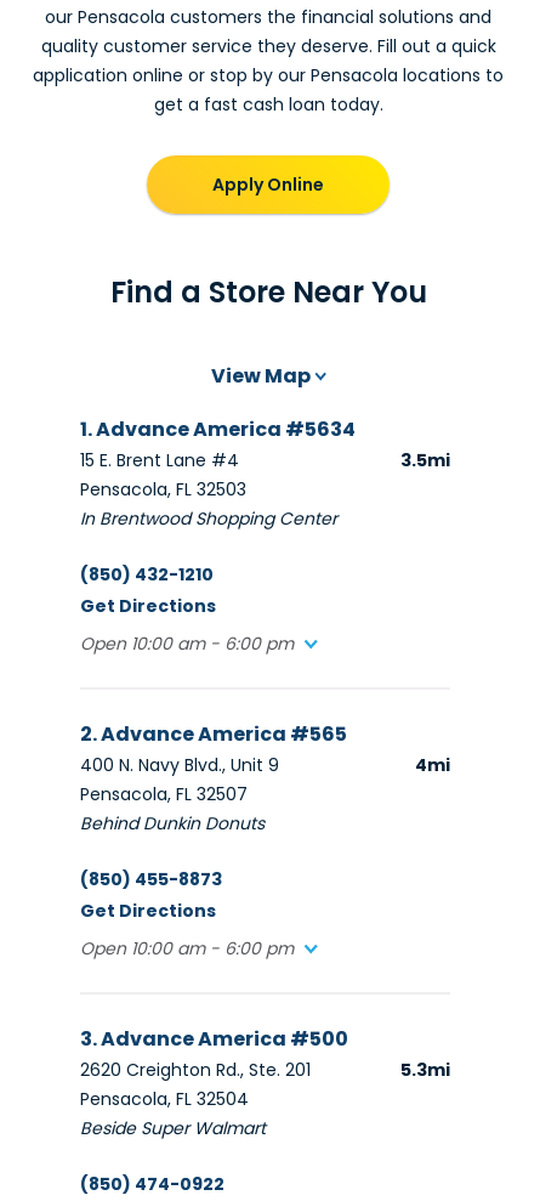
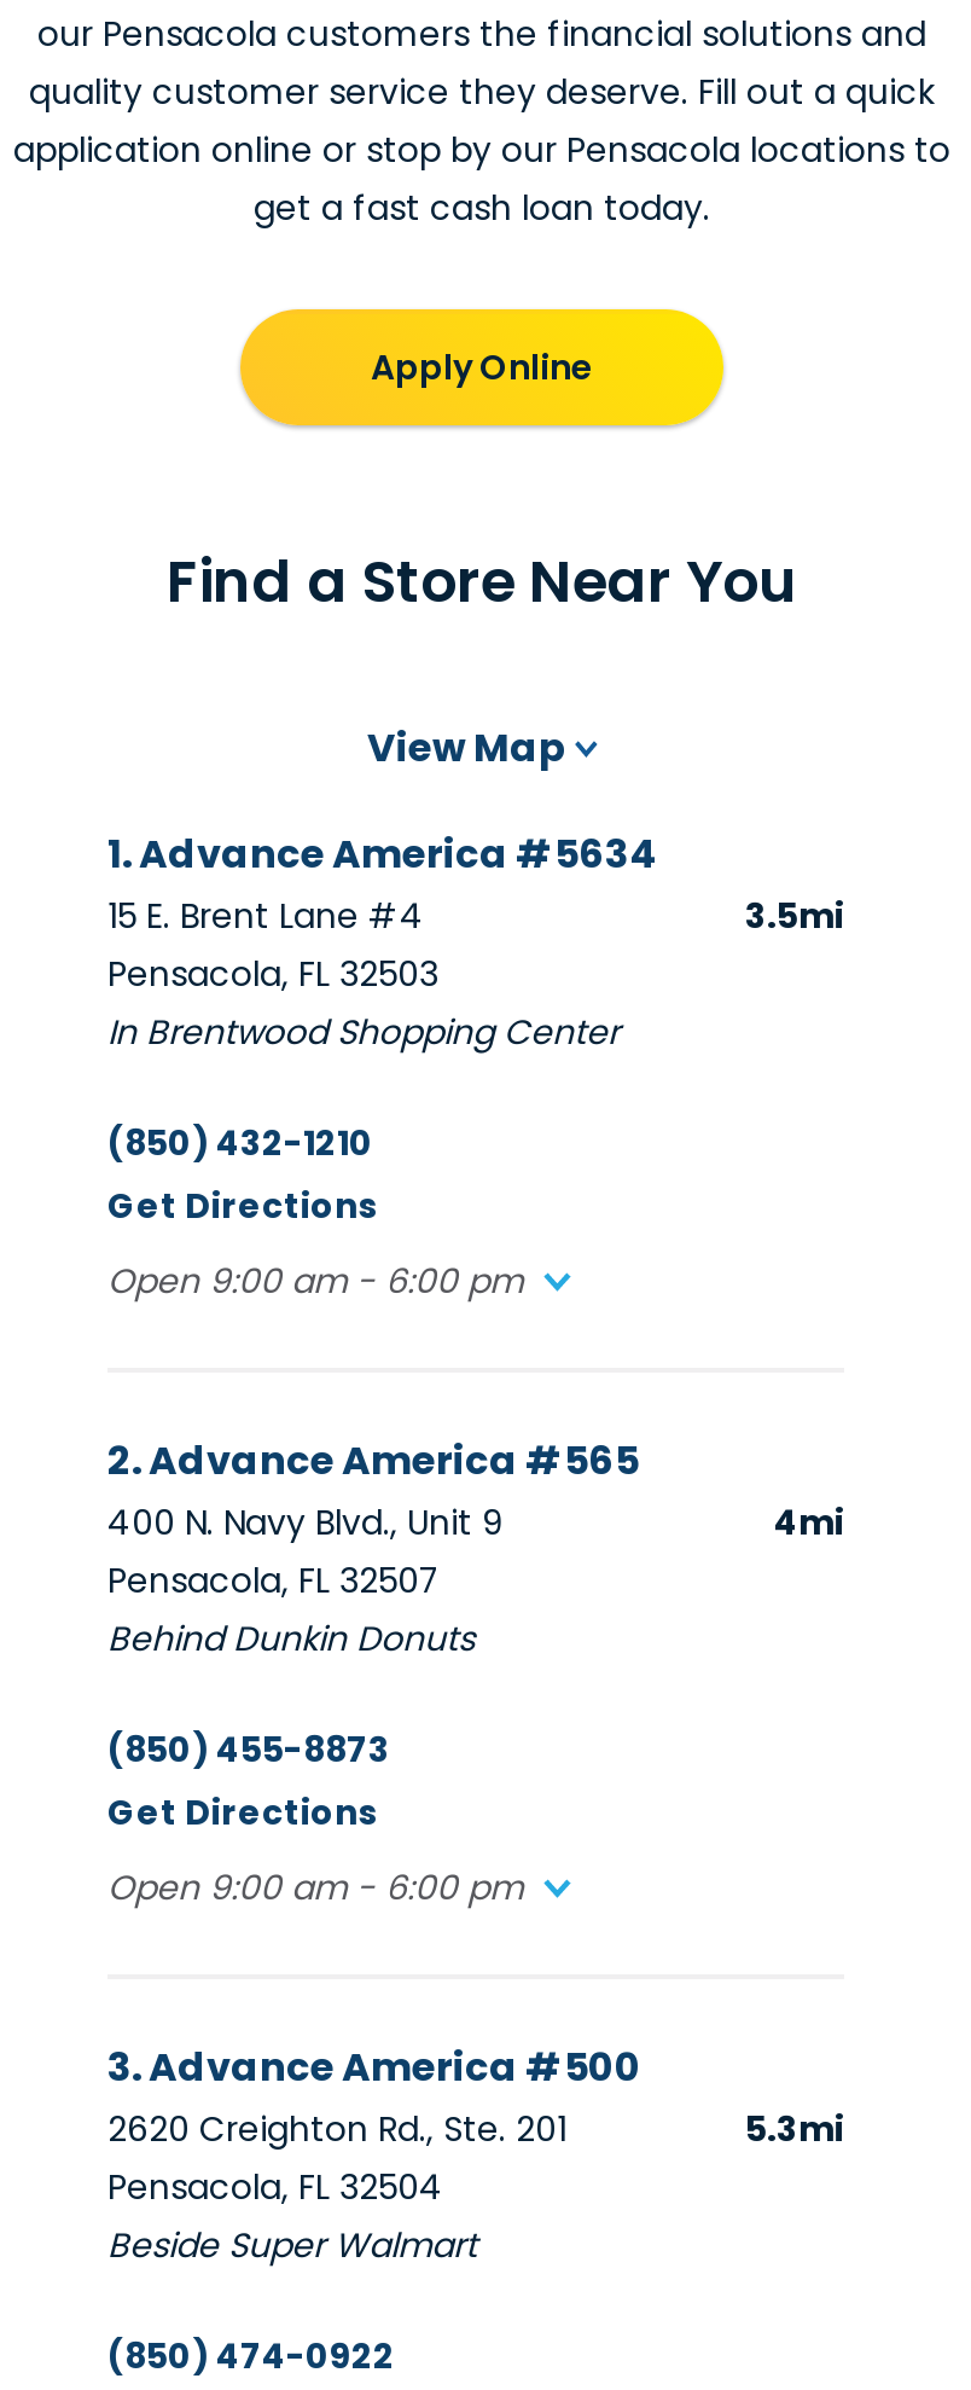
- Open 10:00 am - 6:00 pm
+ Open 9:00 am - 6:00 pm

- Open 10:00 am - 6:00 pm
+ Open 9:00 am - 6:00 pm
